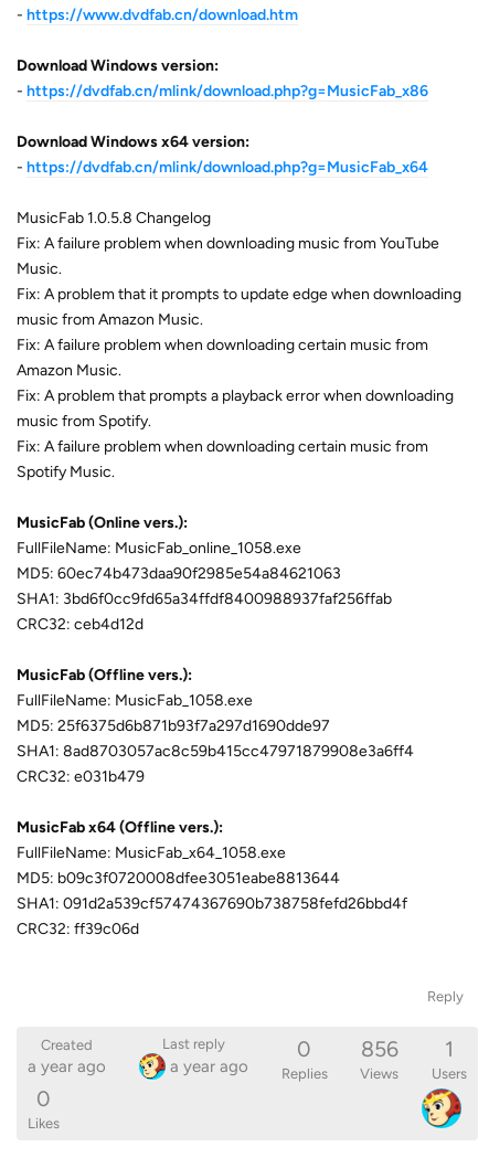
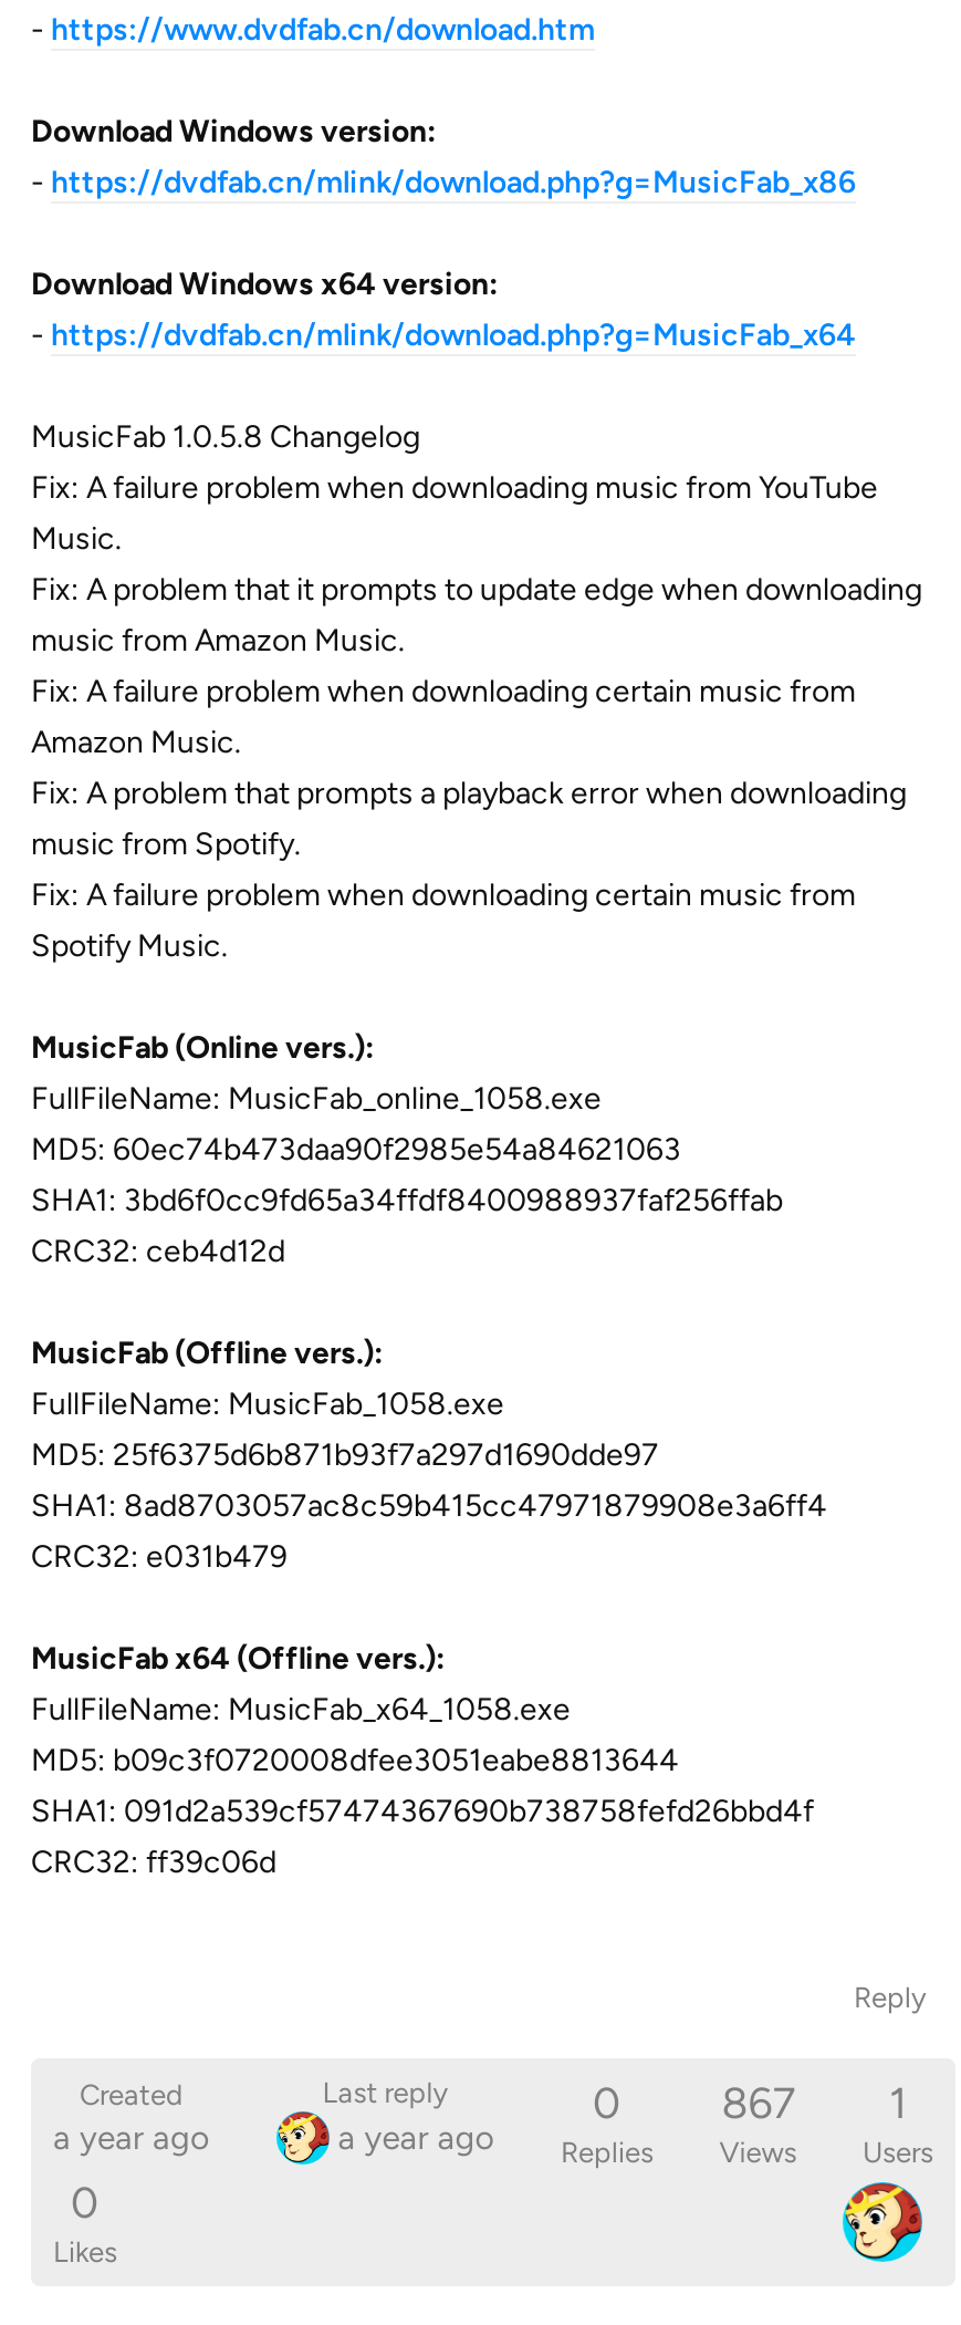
- 856
+ 867
